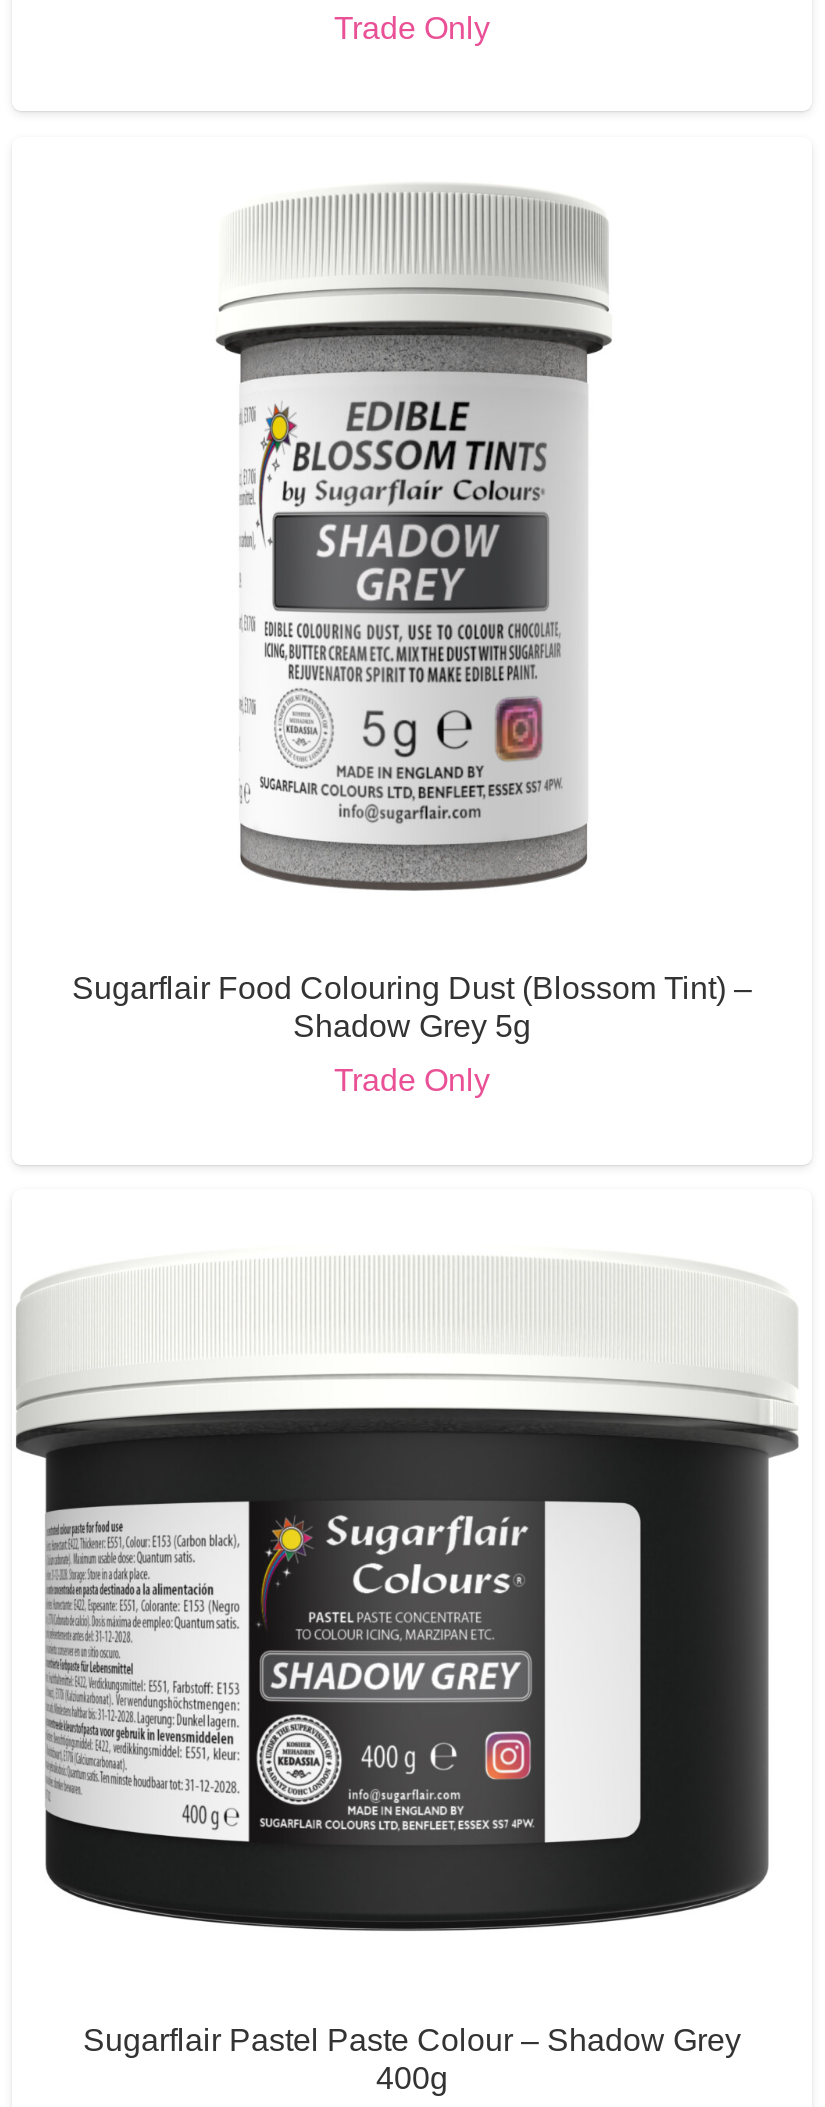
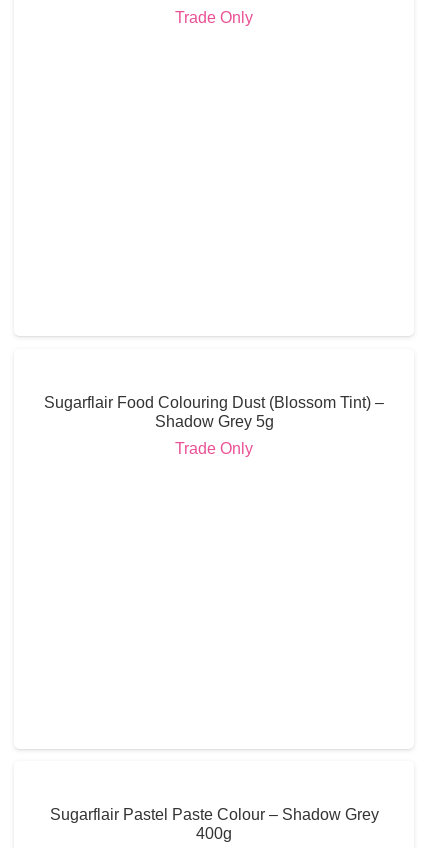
- [image]

- [image]
